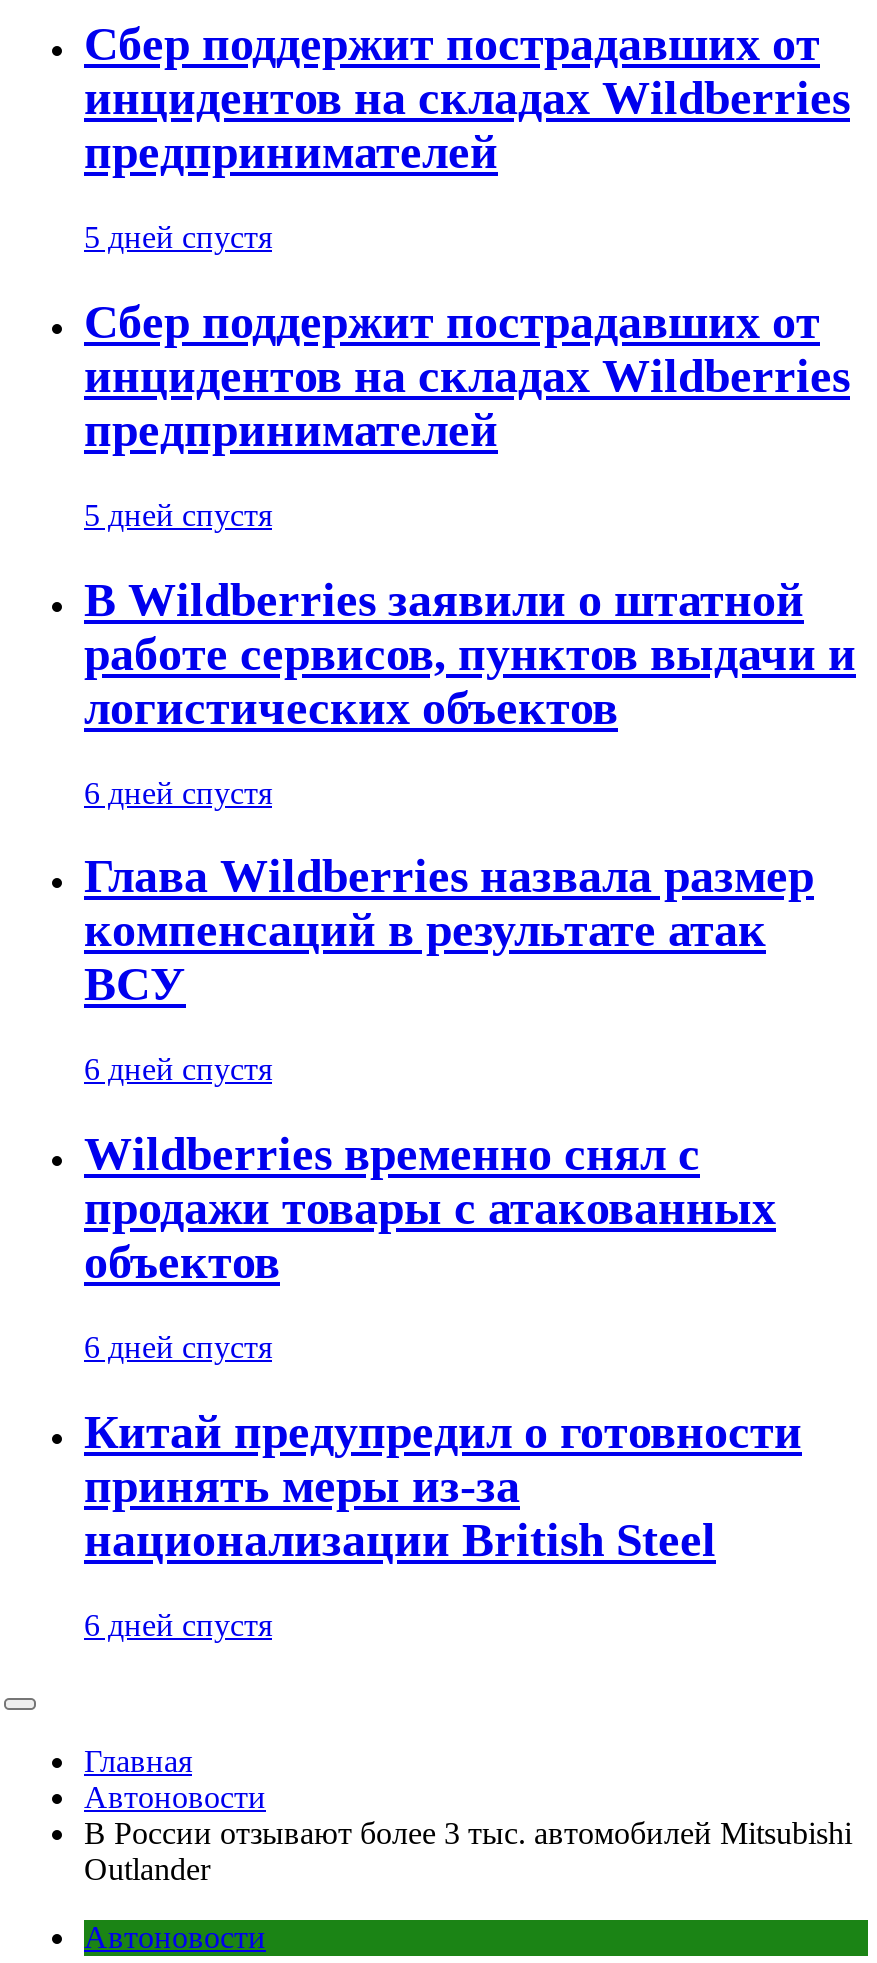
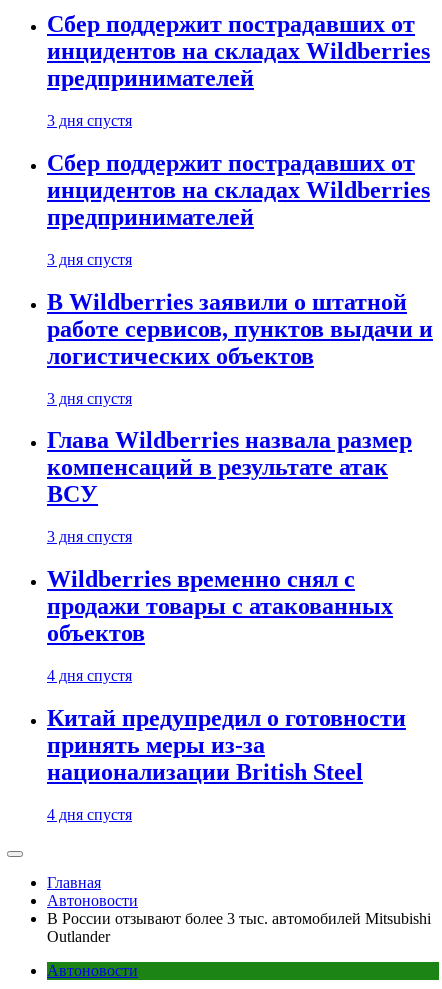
- 5 дней спустя
+ 3 дня спустя

- 5 дней спустя
+ 3 дня спустя

- 6 дней спустя
+ 3 дня спустя

- 6 дней спустя
+ 3 дня спустя

- 6 дней спустя
+ 4 дня спустя

- 6 дней спустя
+ 4 дня спустя
